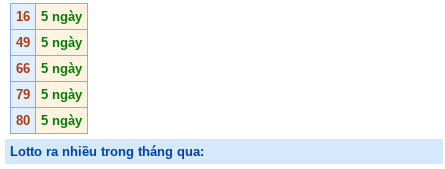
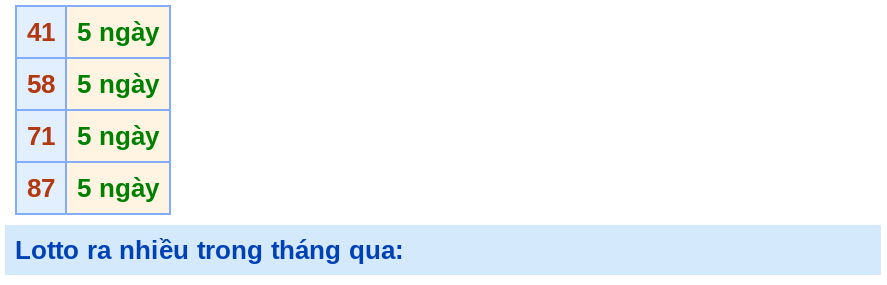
- 16 5 ngày
+ 41 5 ngày

- 49 5 ngày
+ 58 5 ngày

- 66 5 ngày
+ 71 5 ngày

- 79
- 5 ngày
- 80
+ 87
